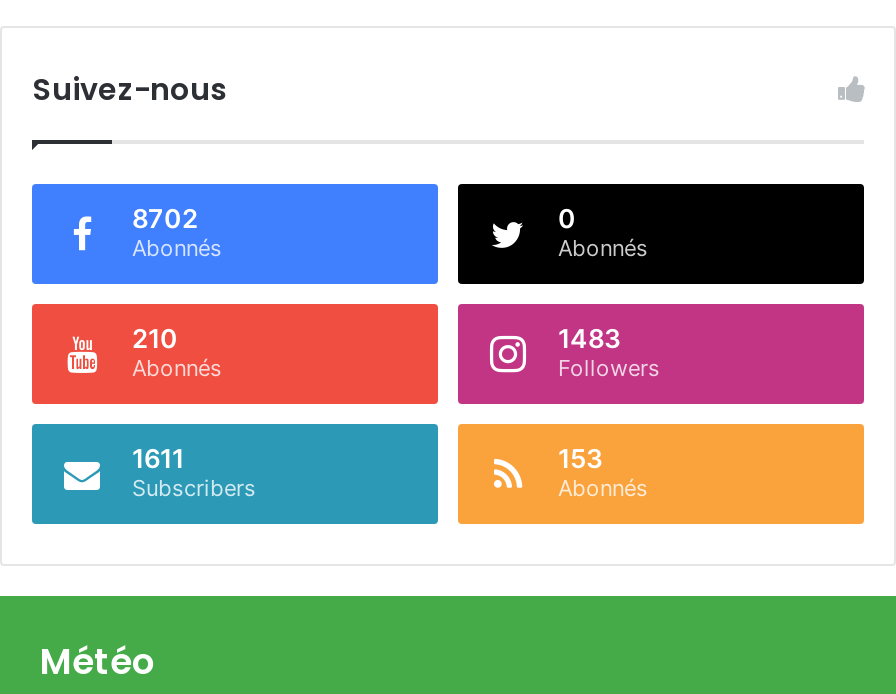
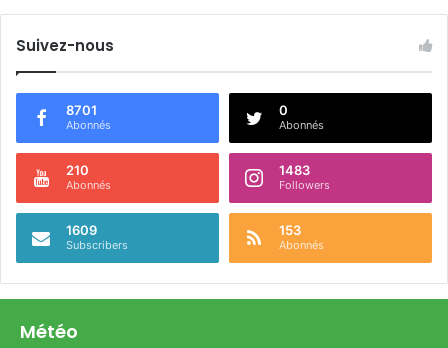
- 8702
+ 8701

- 1611
+ 1609
